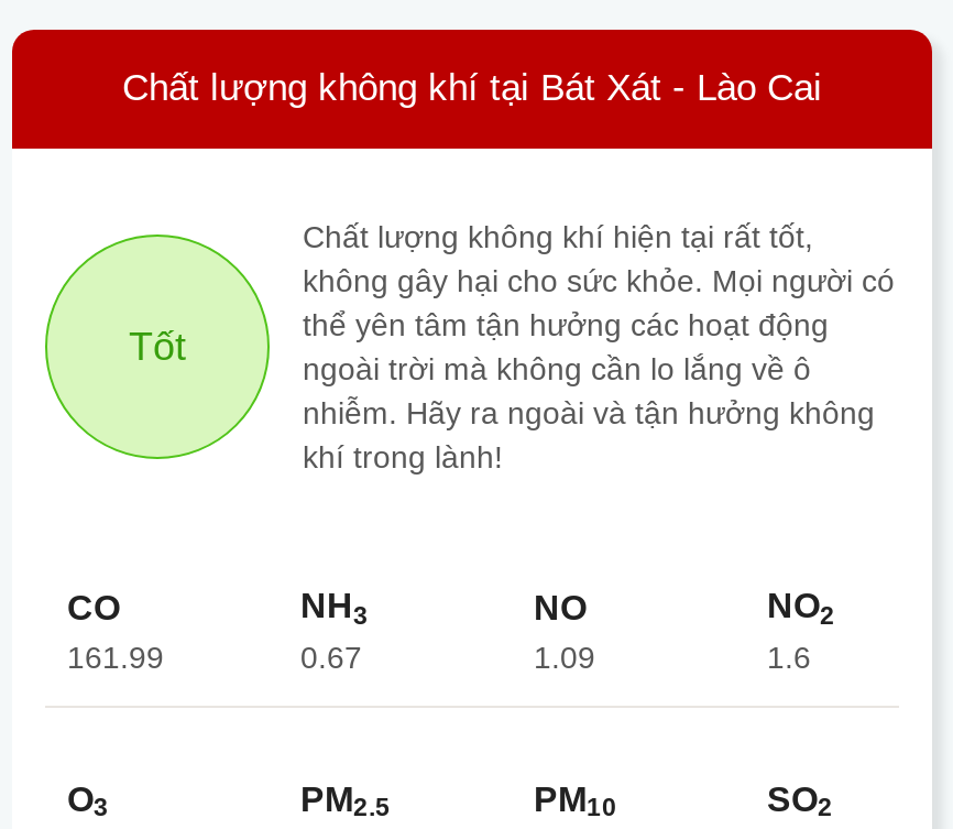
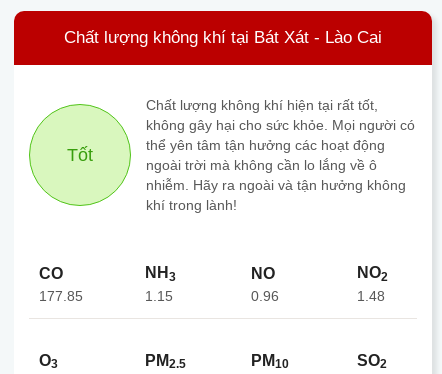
- 161.99
+ 177.85

- 0.67
+ 1.15

- 1.09
+ 0.96

- 1.6
+ 1.48
